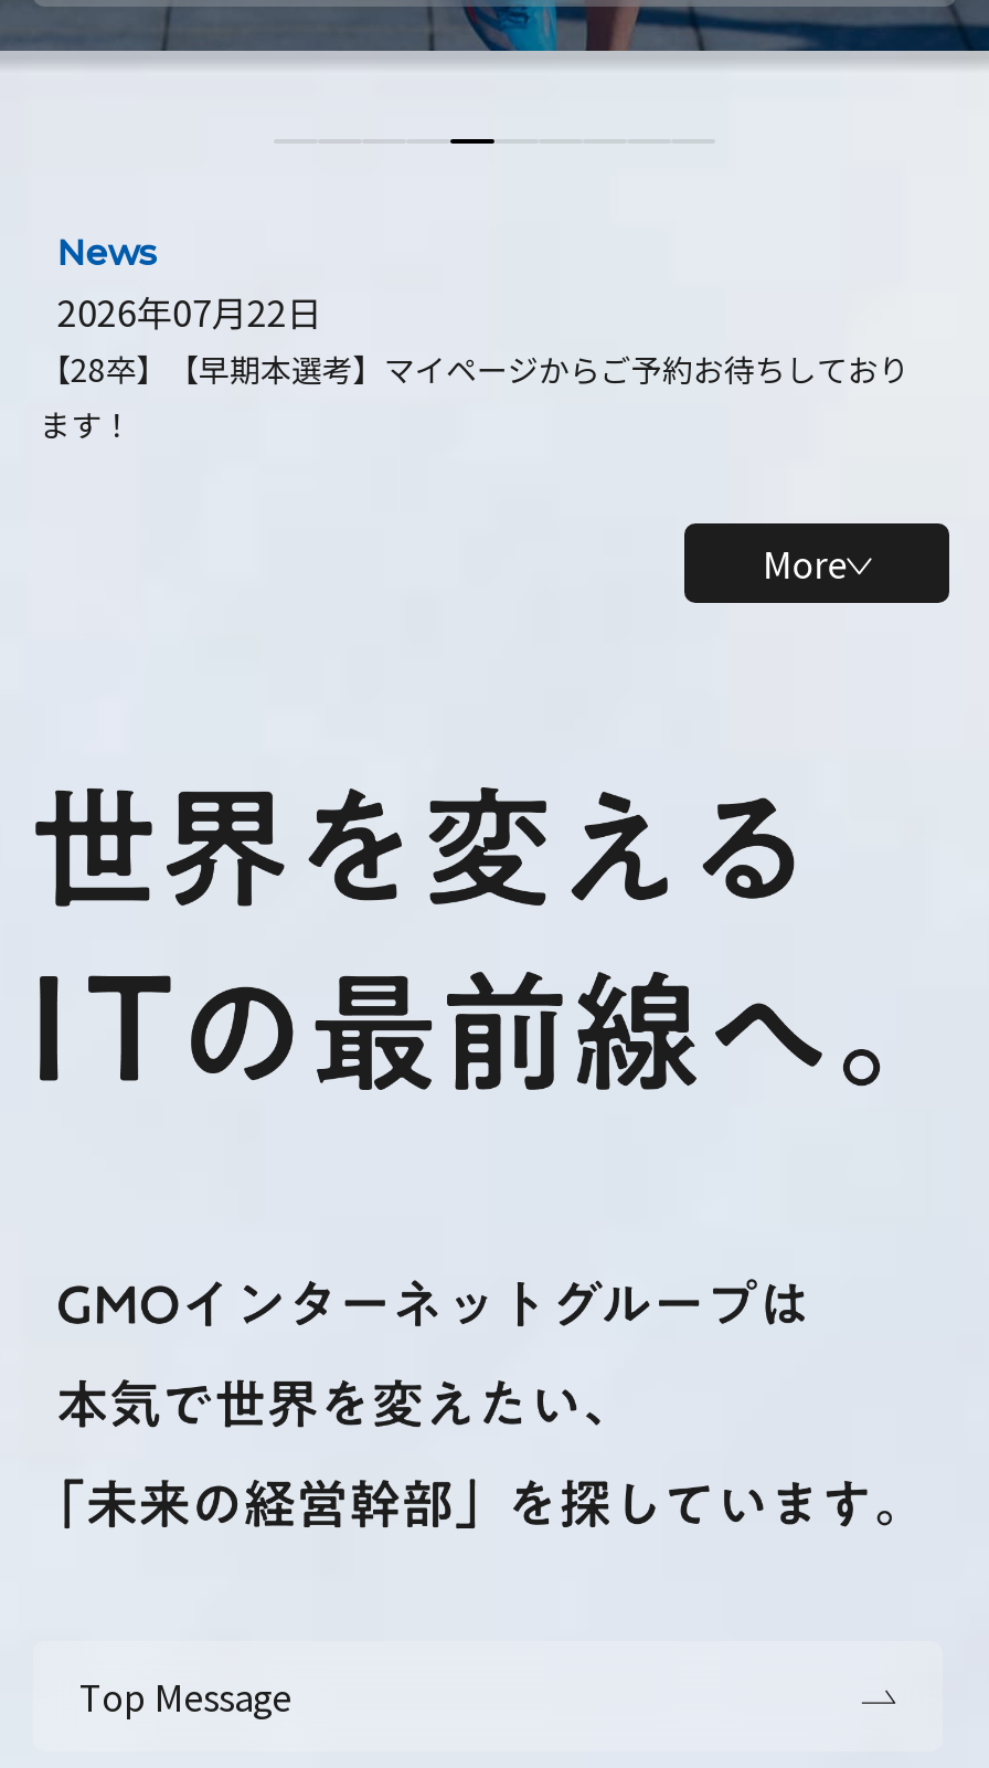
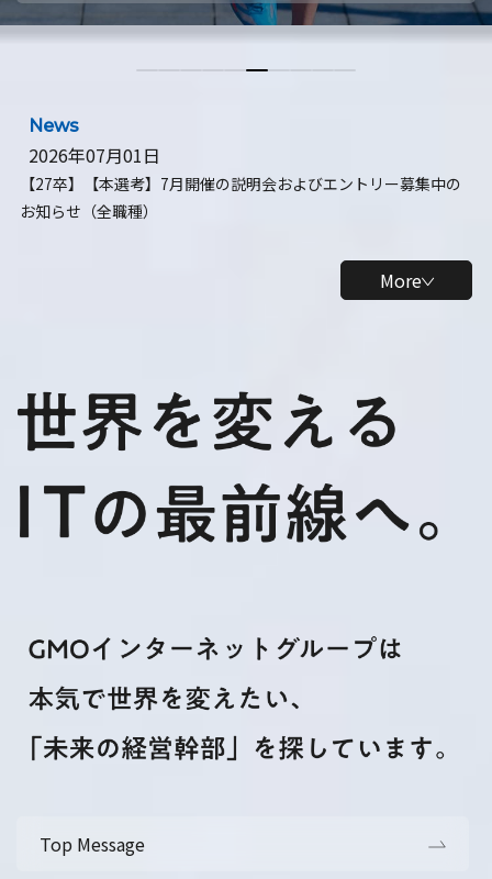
- 2026年07月22日
- 【28卒】【早期本選考】マイページからご予約お待ちしており
- ます！
+ 2026年07月01日
+ 【27卒】【本選考】7月開催の説明会およびエントリー募集中の
+ お知らせ（全職種）
